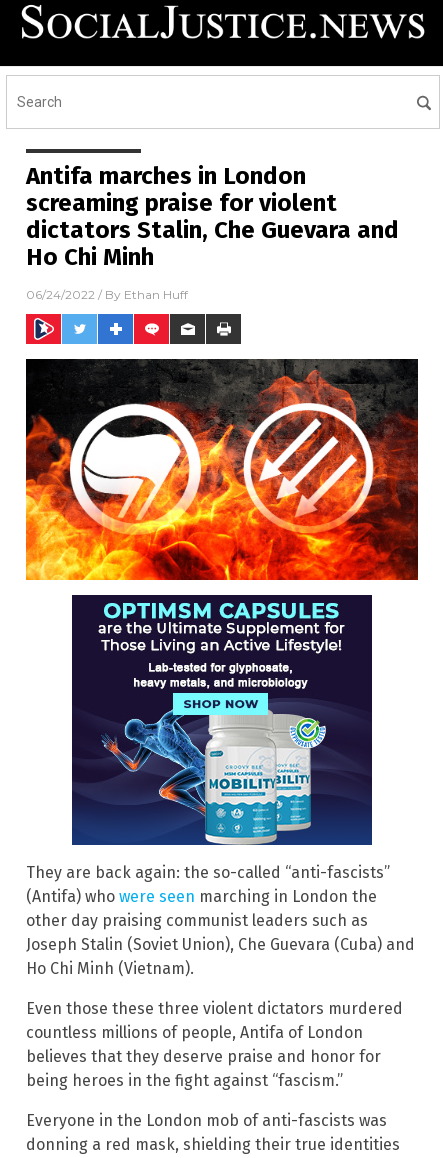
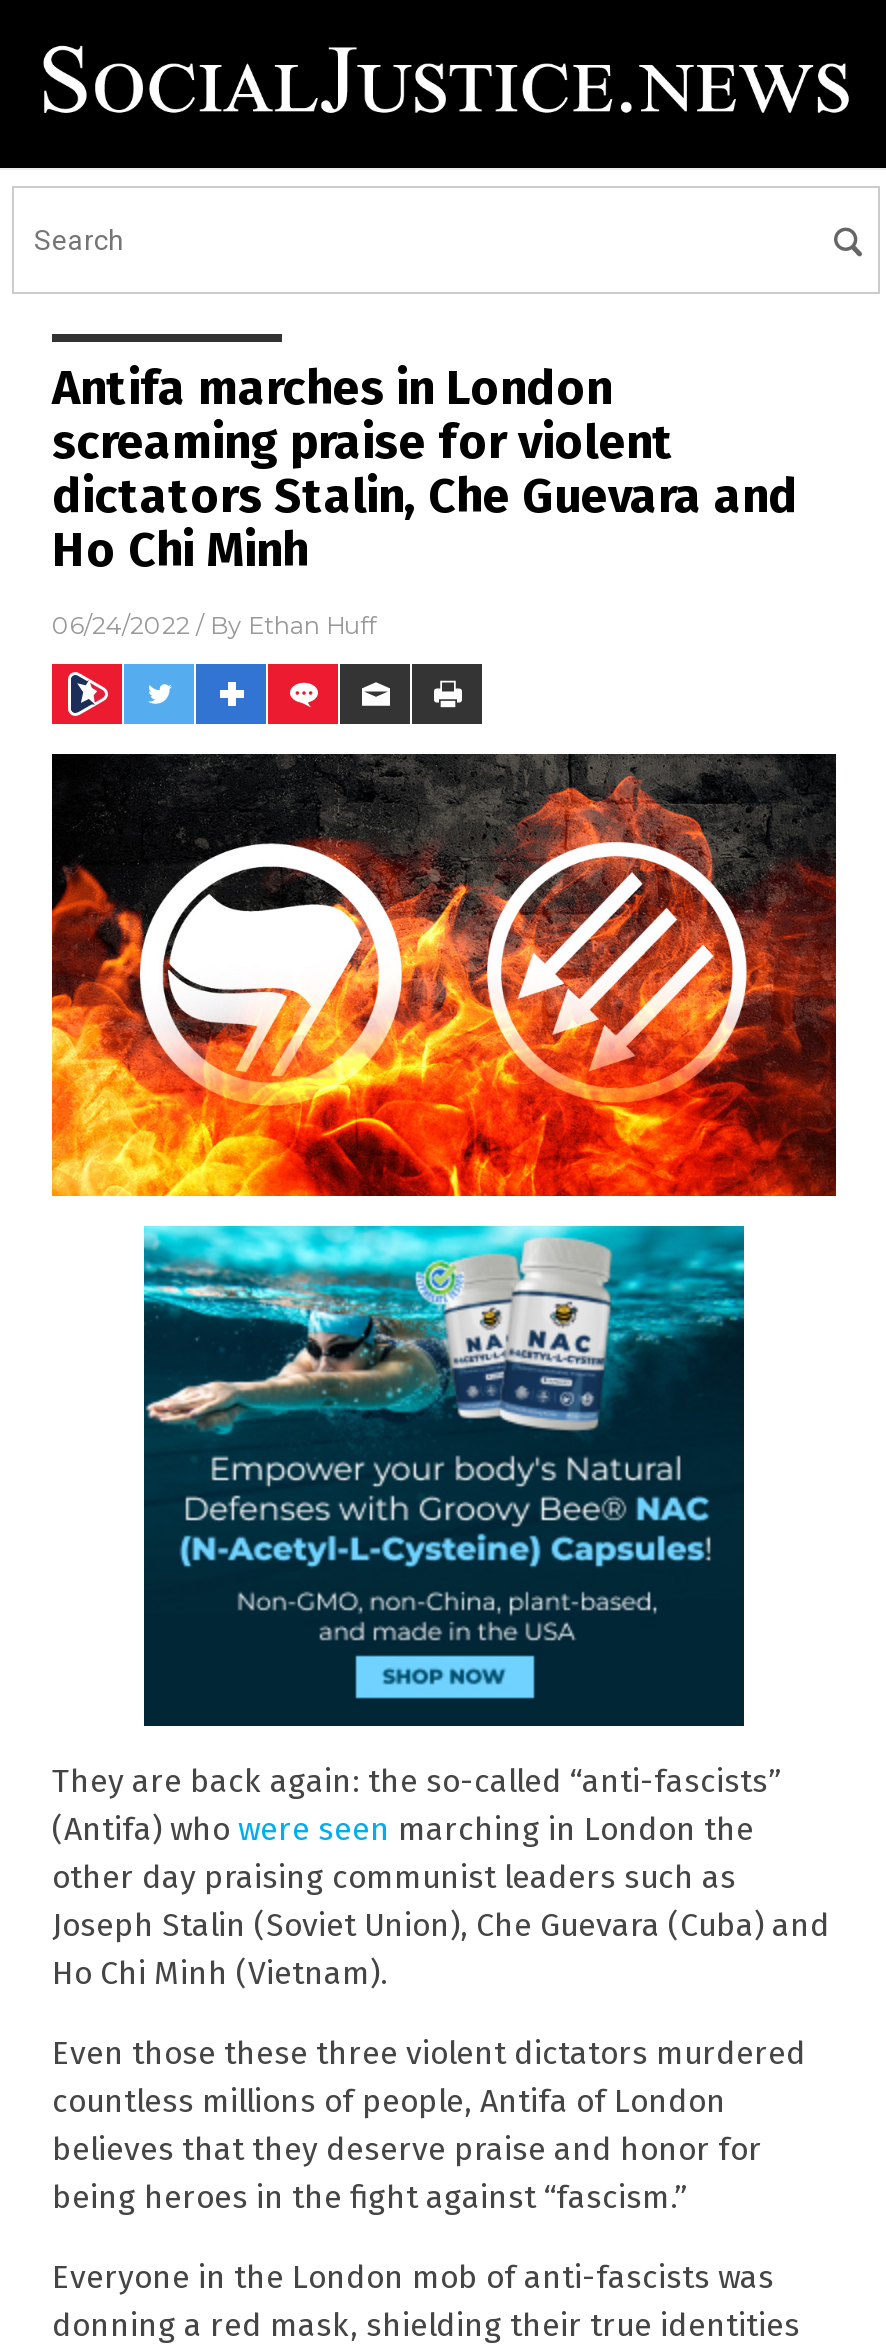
- [image]
+ [image]
